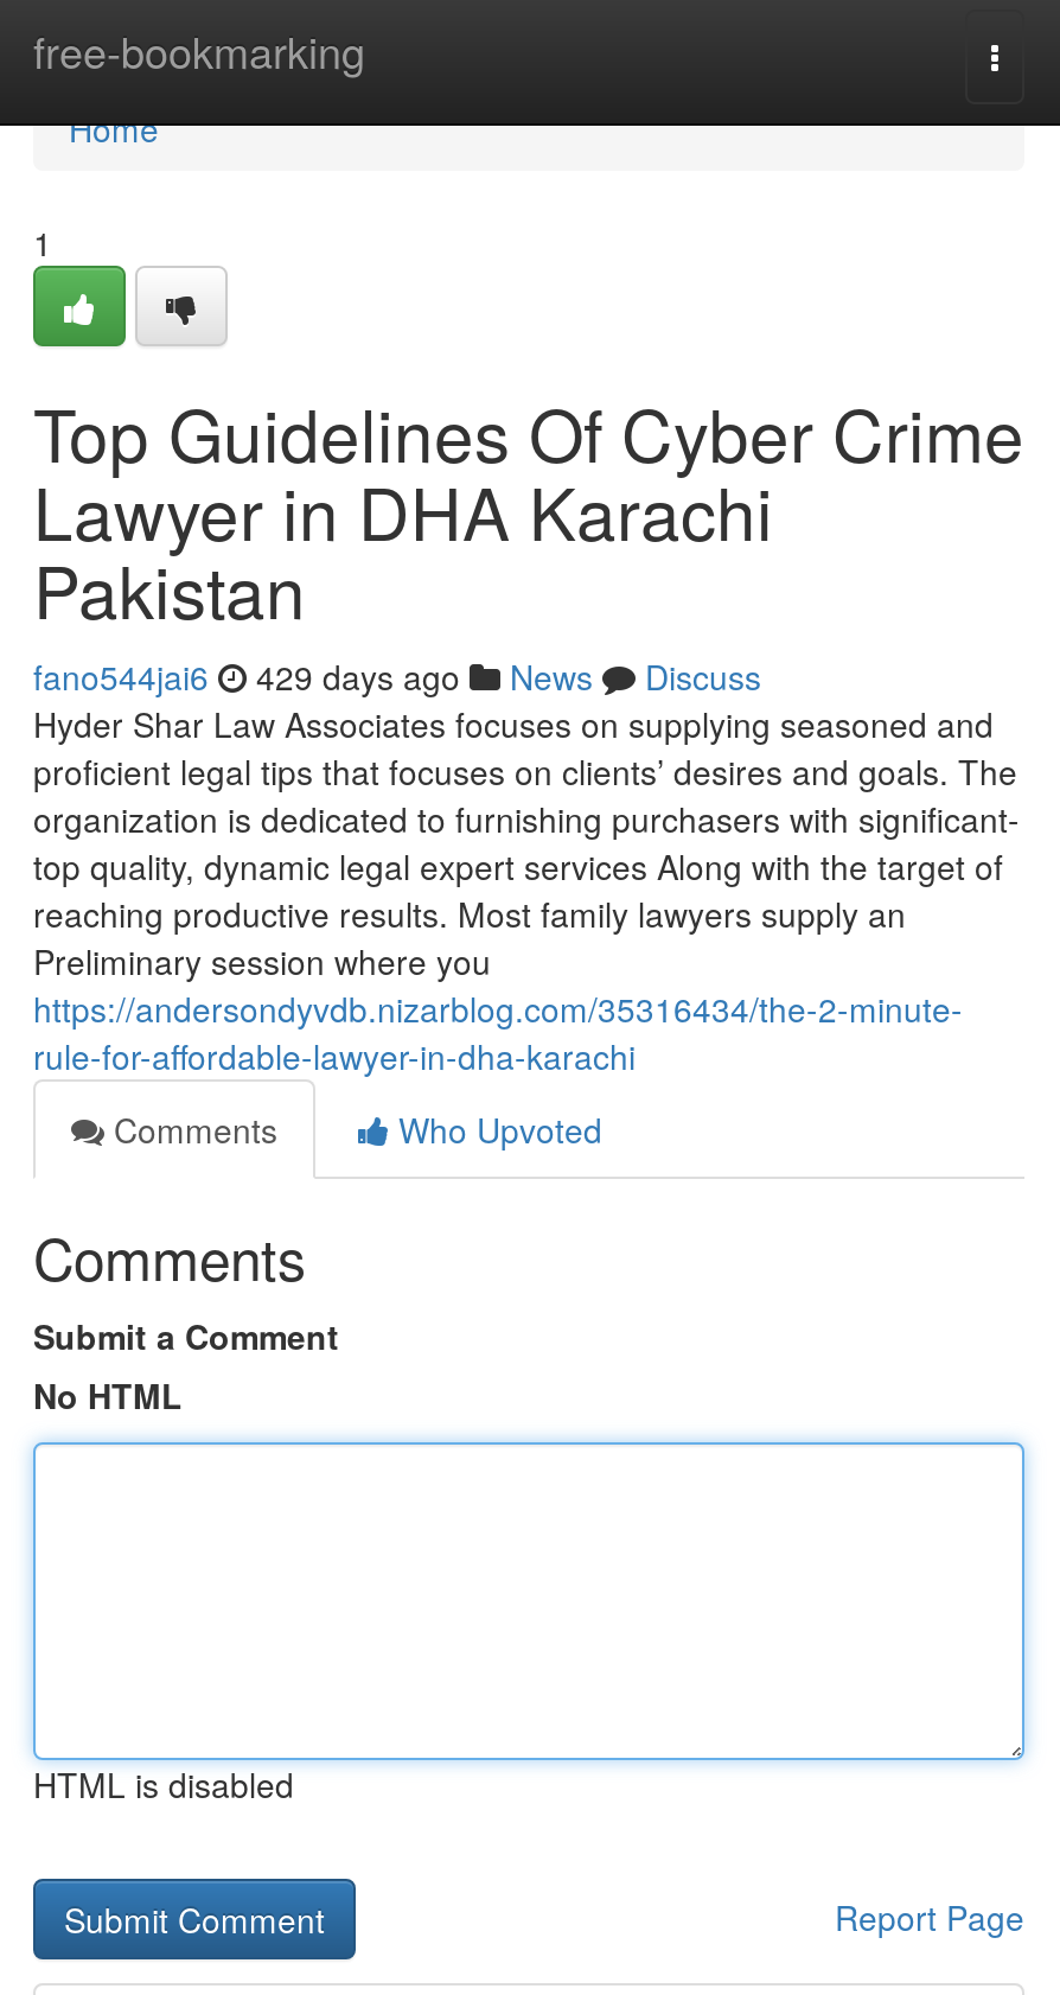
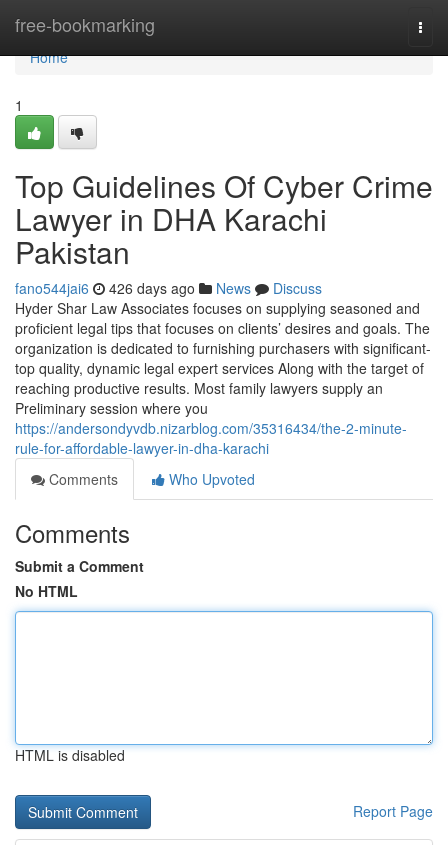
- fano544jai6 429 days ago News Discuss
+ fano544jai6 426 days ago News Discuss
